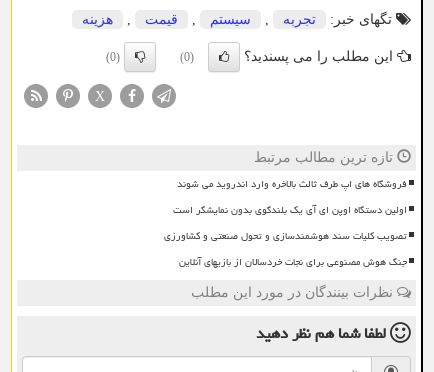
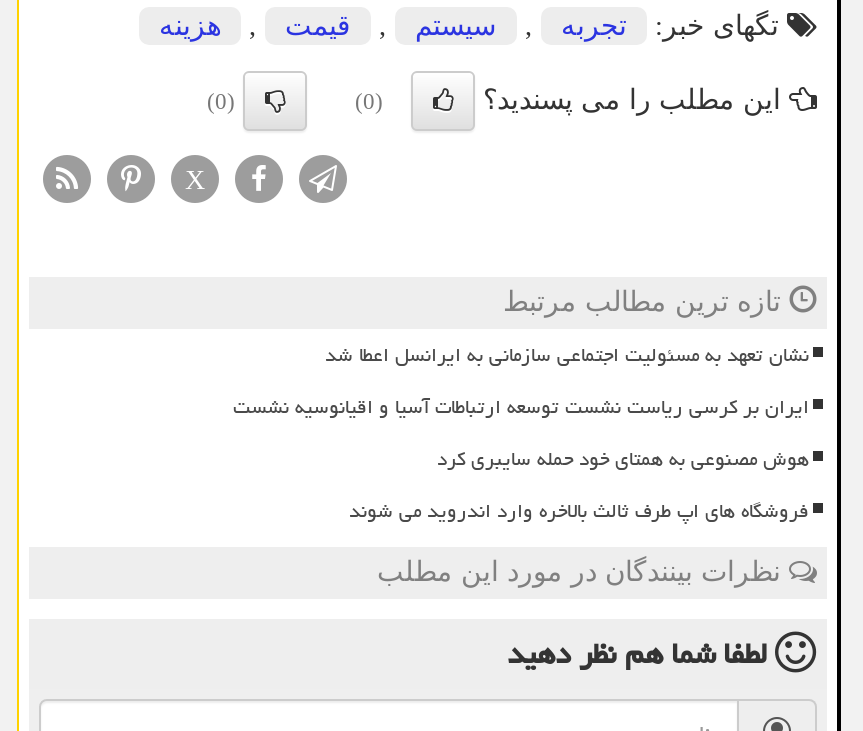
+ نشان تعهد به مسئولیت اجتماعی سازمانی به ایرانسل اعطا شد
+ ایران بر کرسی ریاست نشست توسعه ارتباطات آسیا و اقیانوسیه نشست
+ هوش مصنوعی به همتای خود حمله سایبری کرد

moved down: فروشگاه های اپ طرف ثالث بالاخره وارد اندروید می شوند

- اولین دستگاه اوپن ای آی یک بلندگوی بدون نمایشگر است
- تصویب کلیات سند هوشمندسازی و تحول صنعتی و کشاورزی
- جنگ هوش مصنوعی برای نجات خردسالان از بازیهای آنلاین
